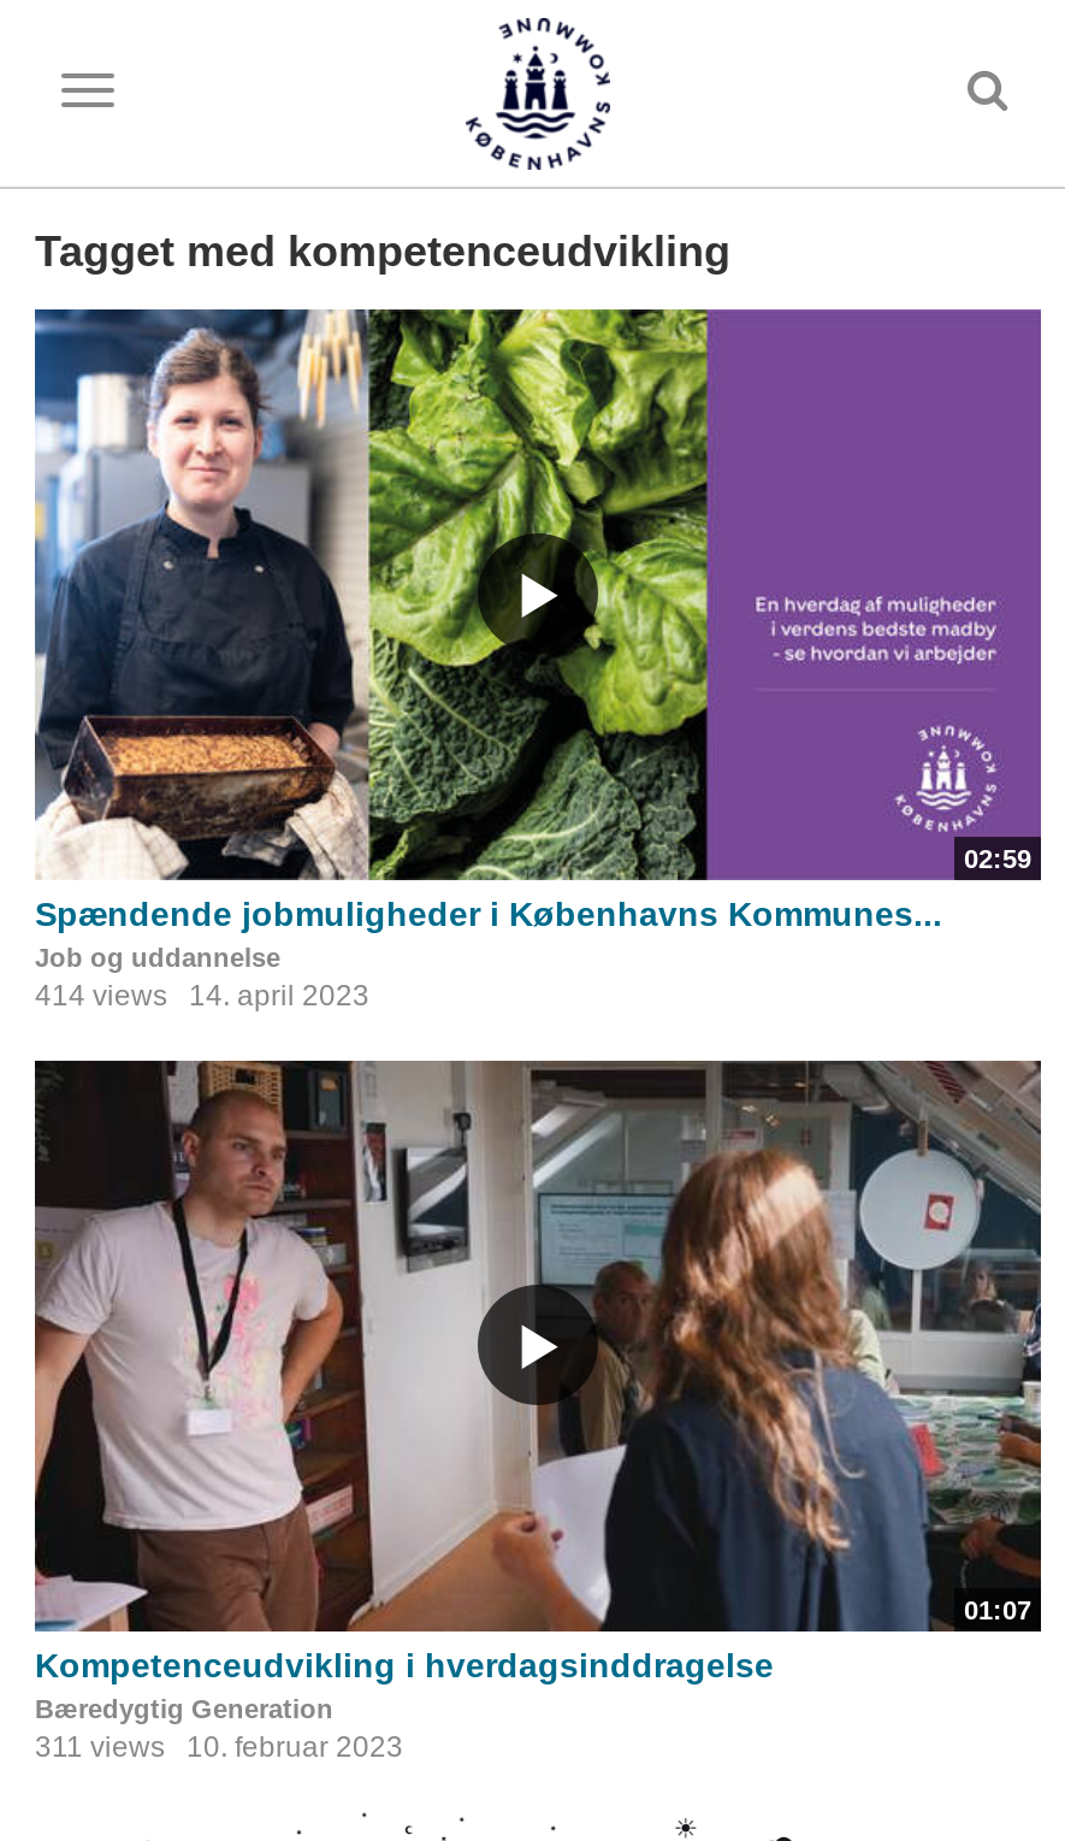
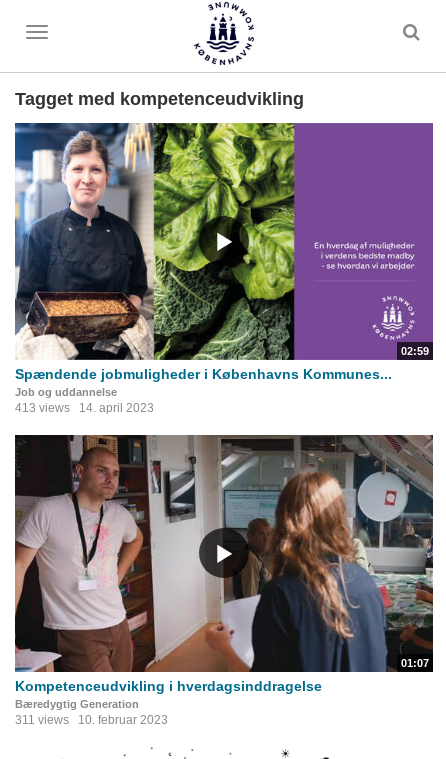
- 414 views 14. april 2023
+ 413 views 14. april 2023
